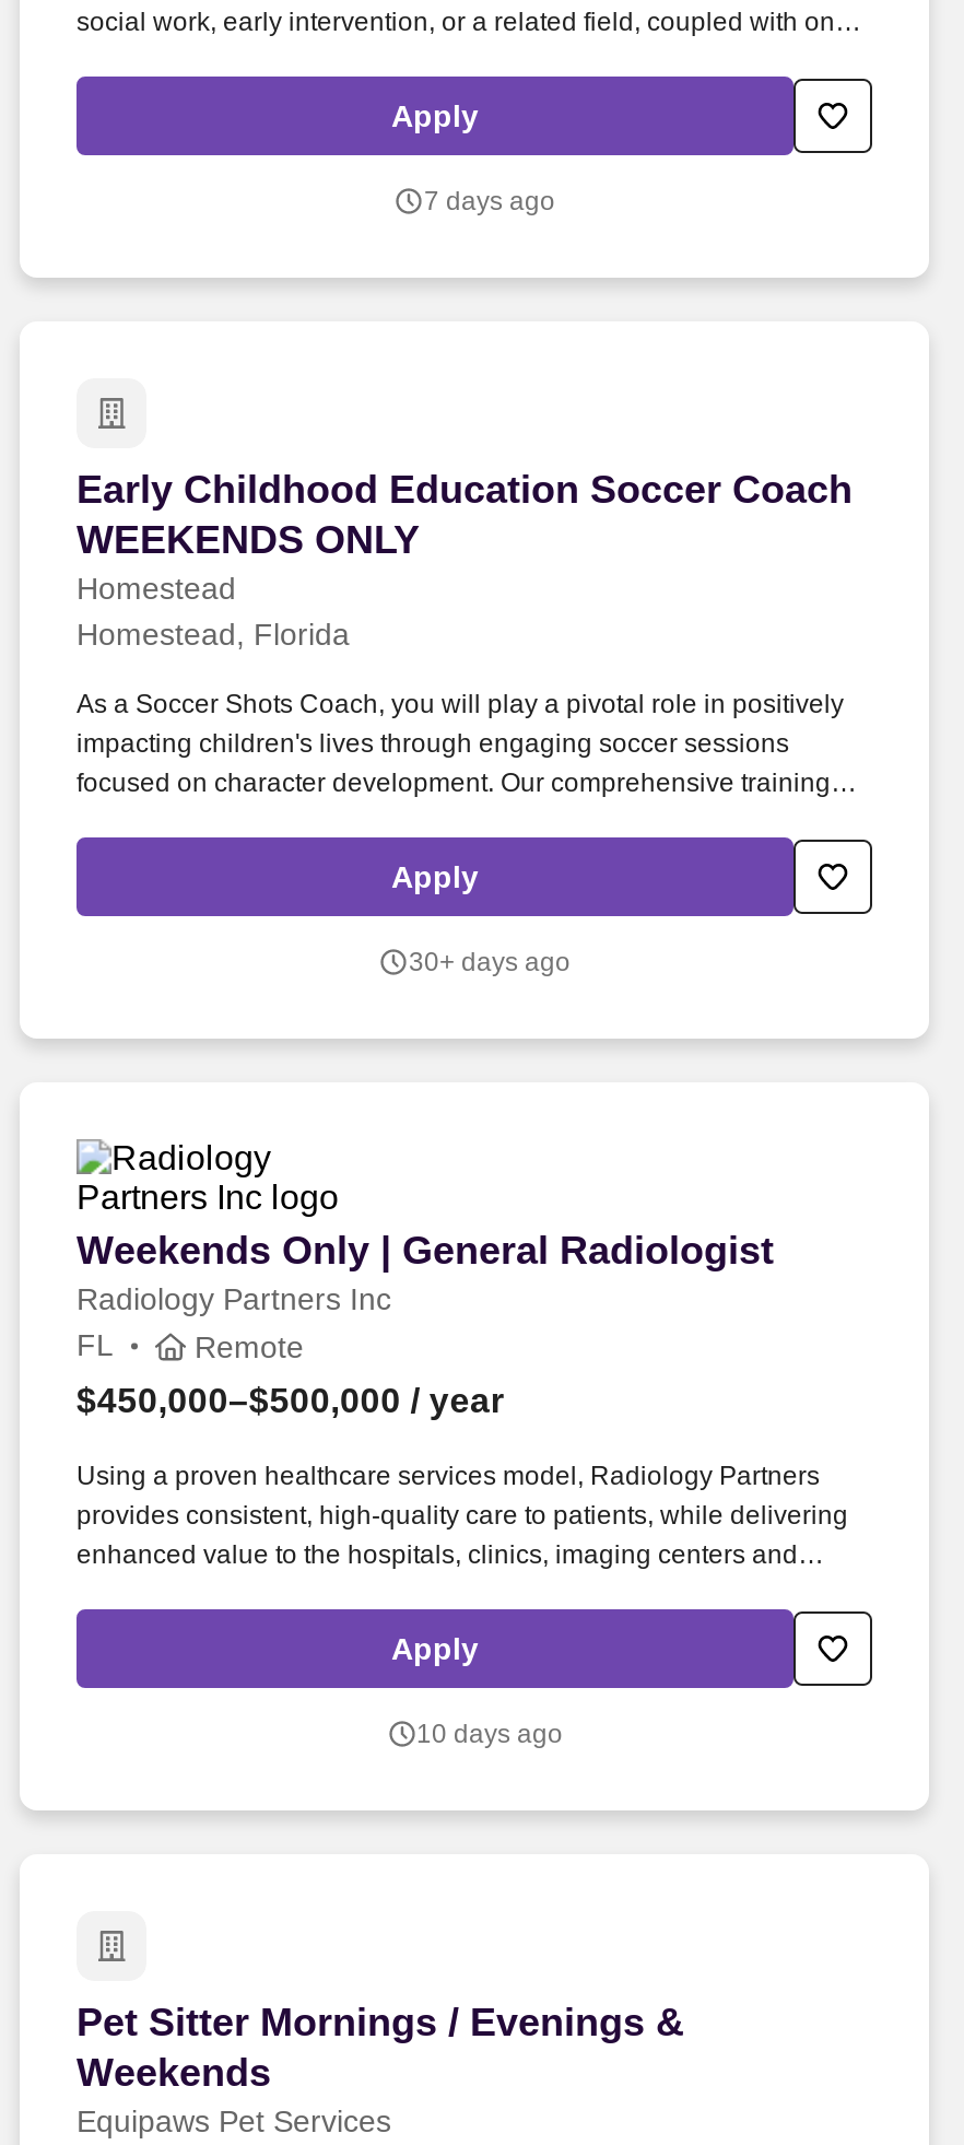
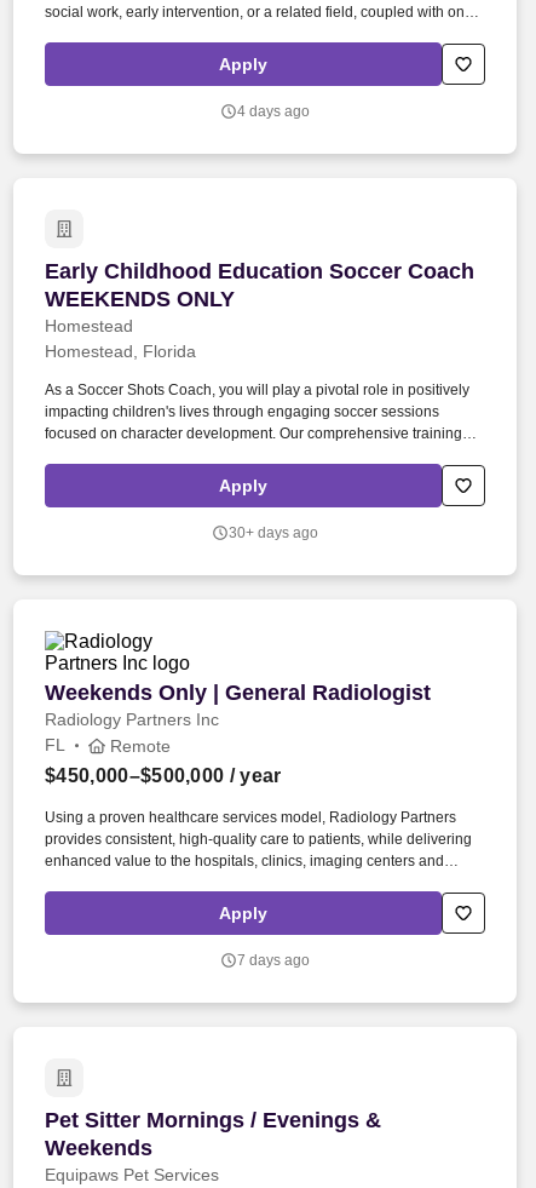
- 7 days ago
+ 4 days ago

- 10 days ago
+ 7 days ago
